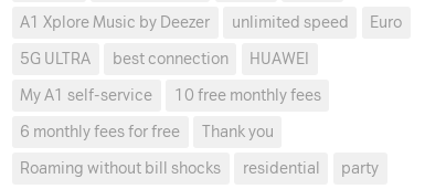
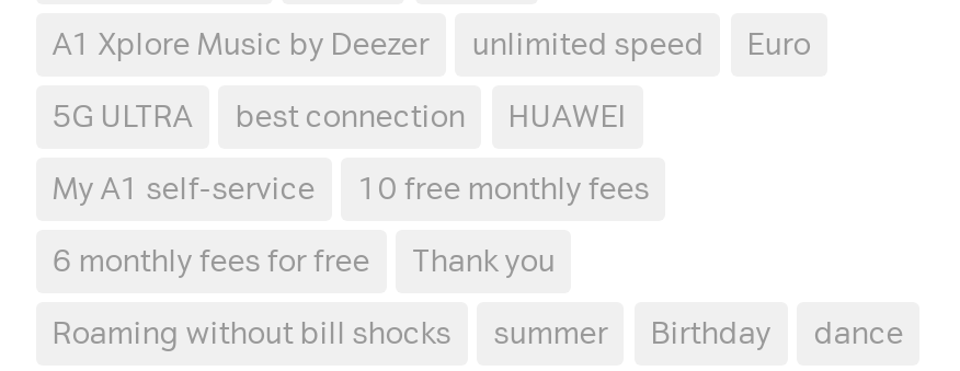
- residential
- party
+ summer
+ Birthday
+ dance
